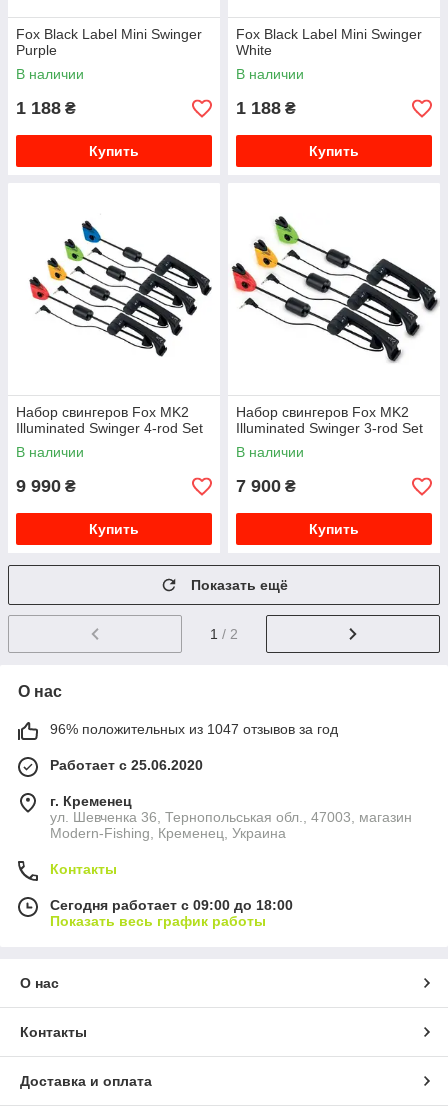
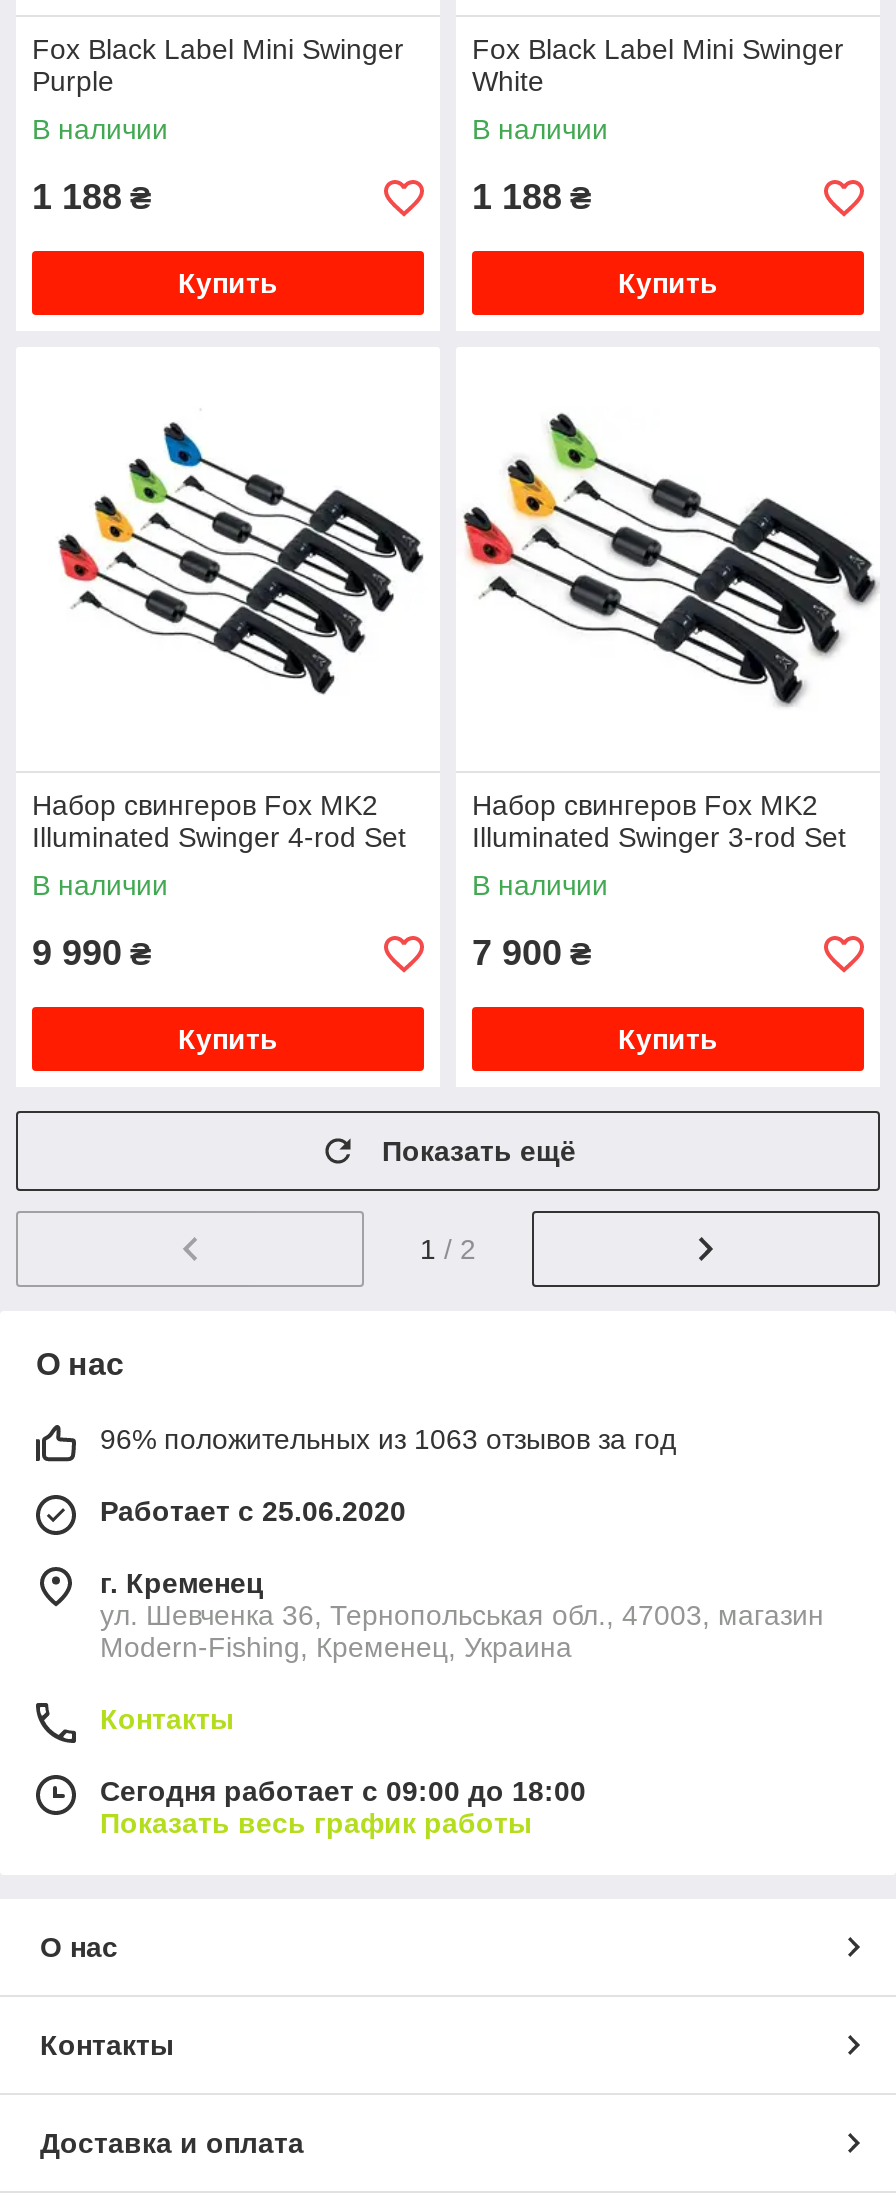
- 96% положительных из 1047 отзывов за год
+ 96% положительных из 1063 отзывов за год
